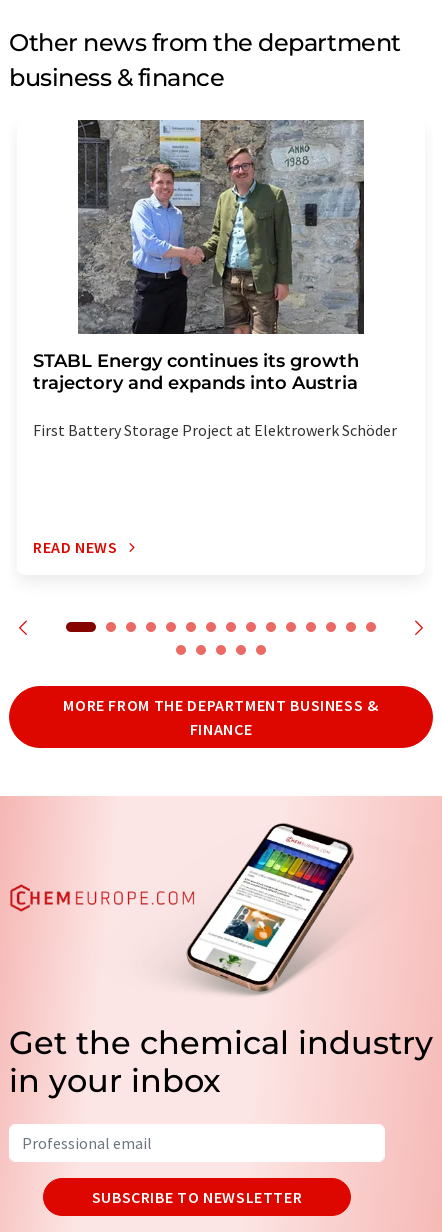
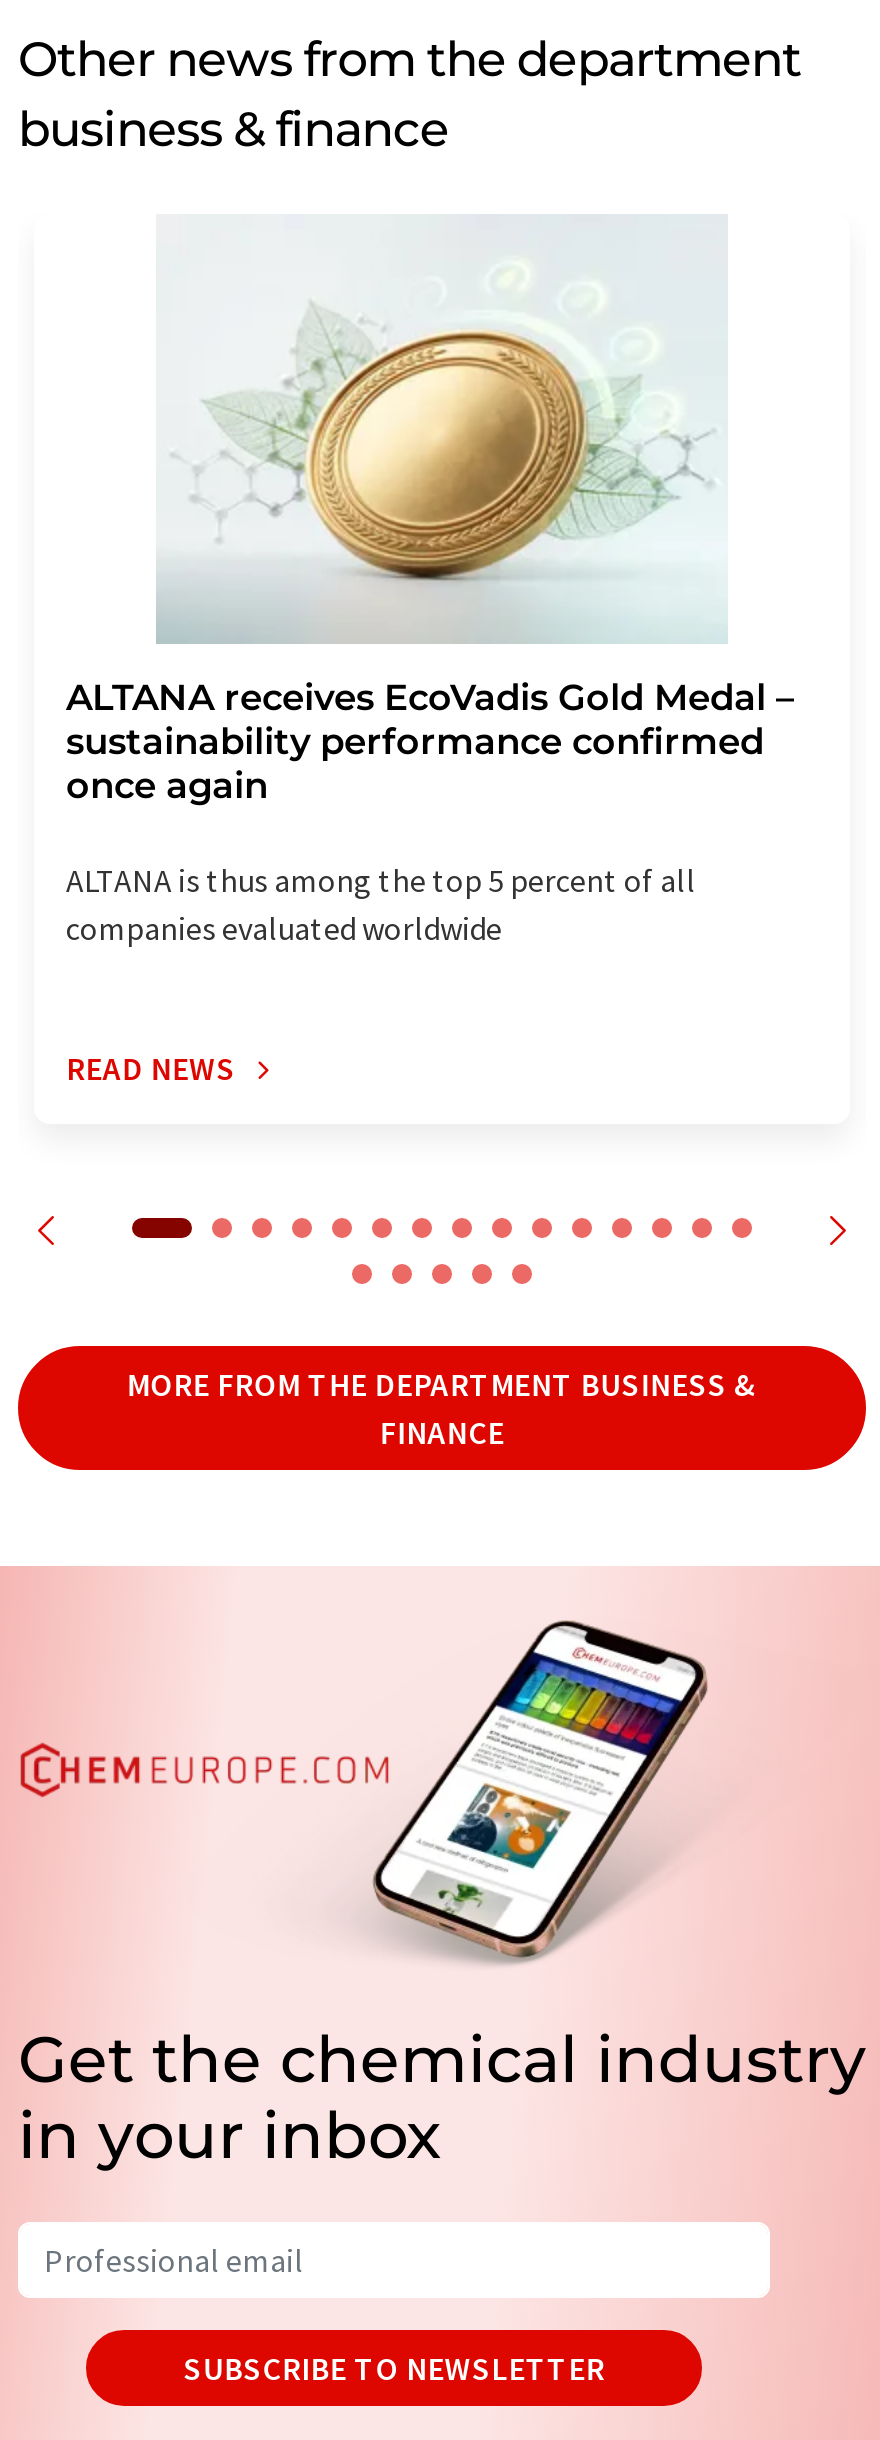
- [image]
- STABL Energy continues its growth
- trajectory and expands into Austria
+ [image]
+ ALTANA receives EcoVadis Gold Medal –
+ sustainability performance confirmed
+ once again

- First Battery Storage Project at Elektrowerk Schöder
+ ALTANA is thus among the top 5 percent of all
+ companies evaluated worldwide
